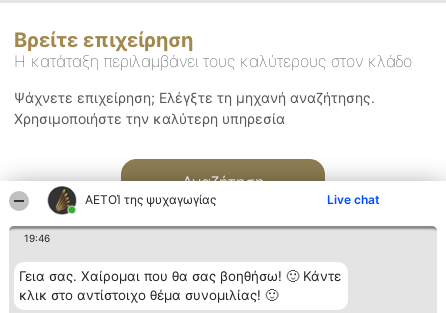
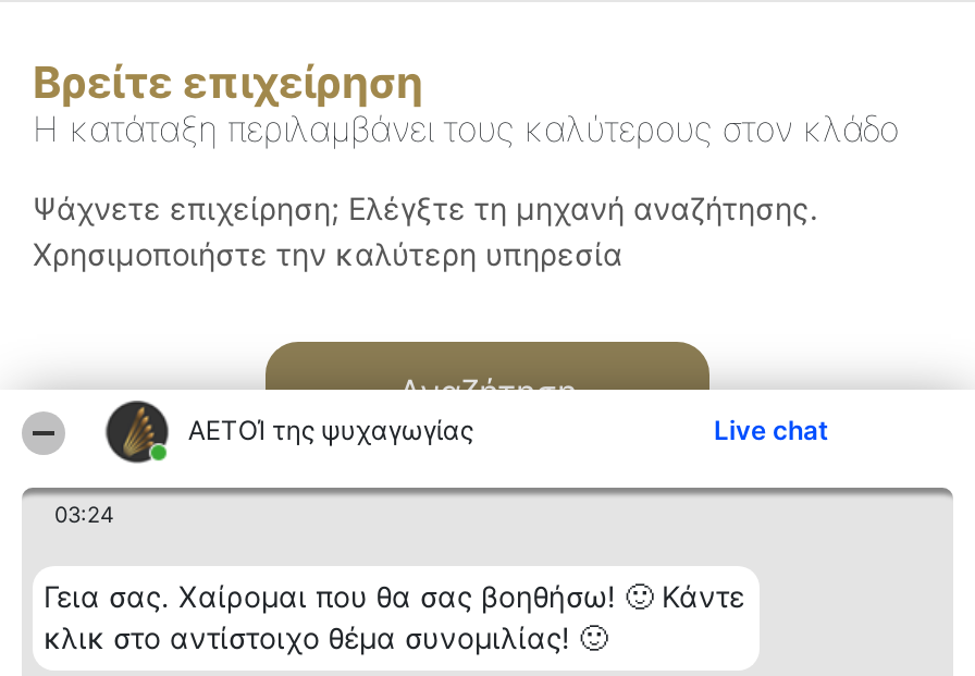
- 19:46
+ 03:24
